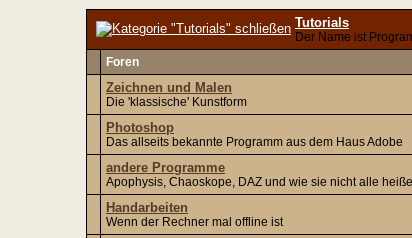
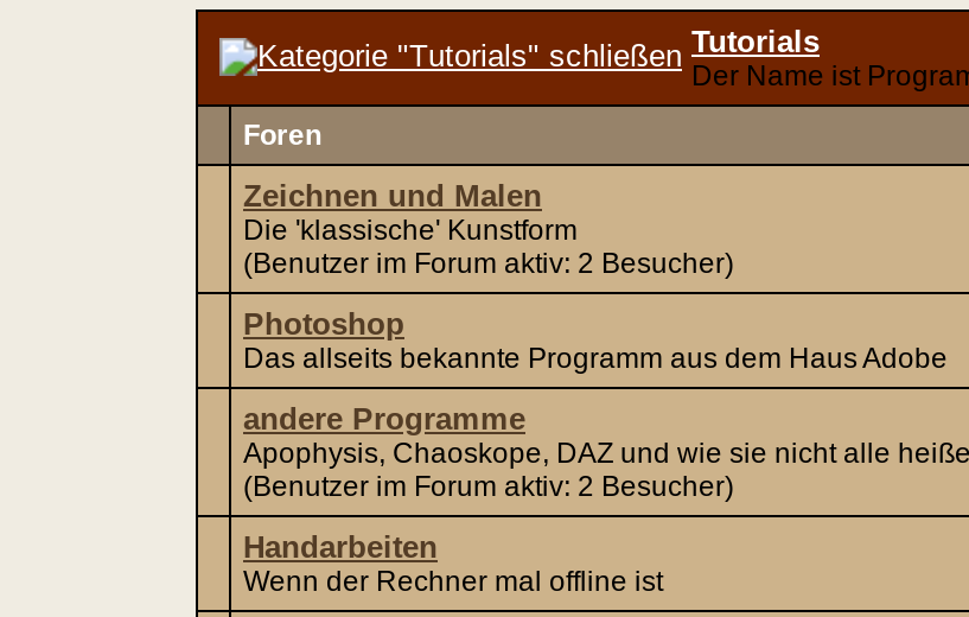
+ (Benutzer im Forum aktiv: 2 Besucher)

+ (Benutzer im Forum aktiv: 2 Besucher)
